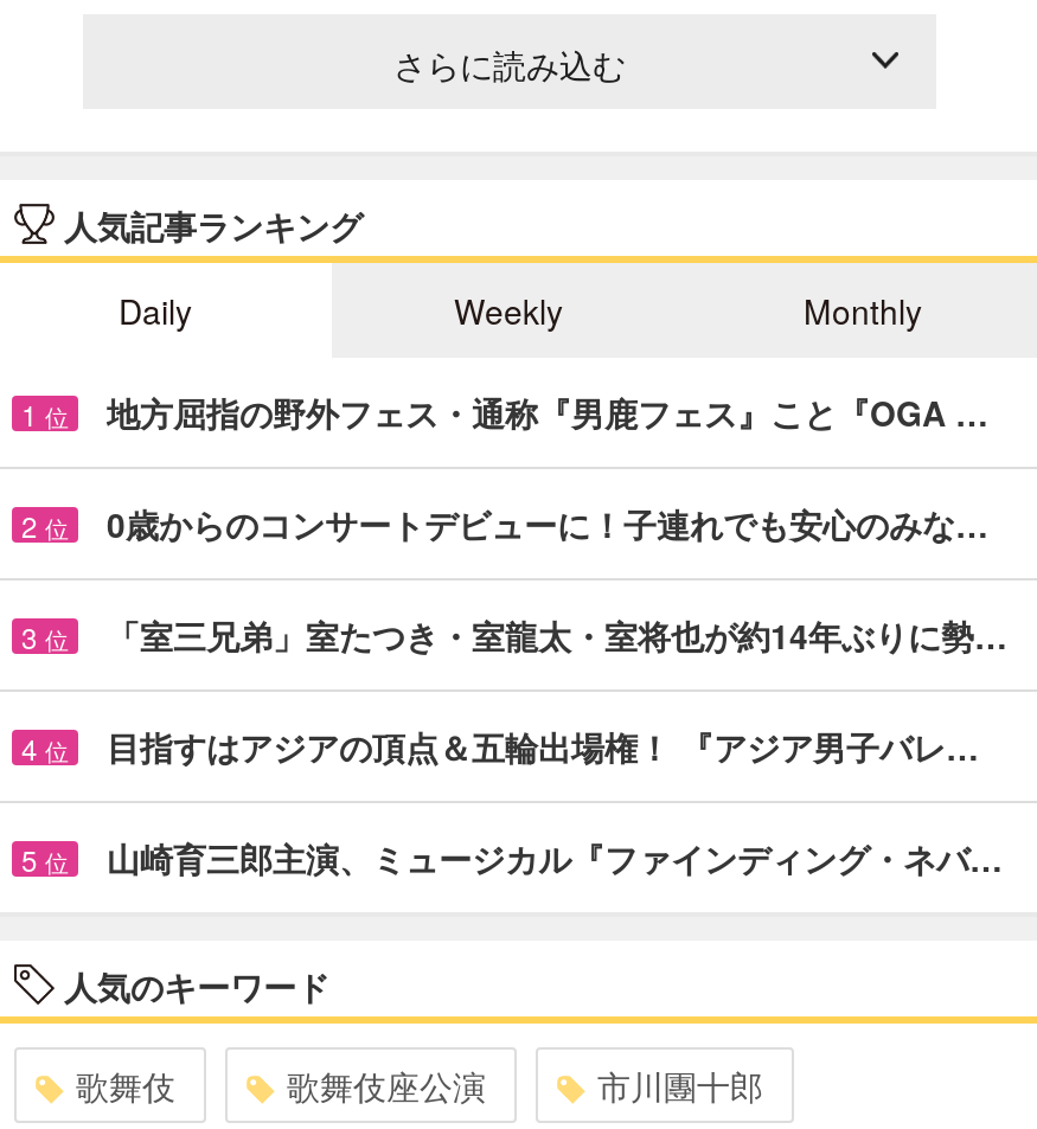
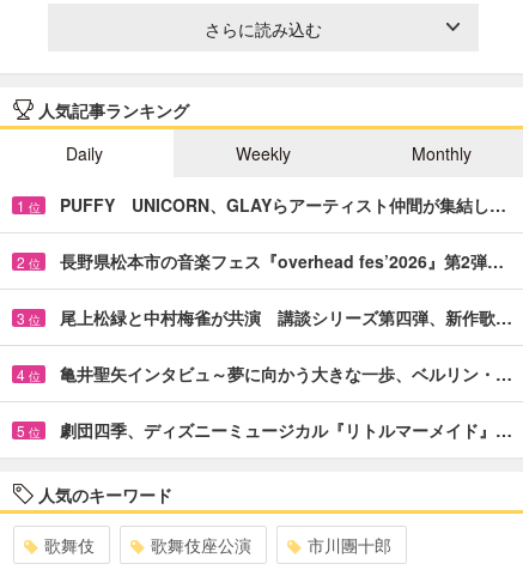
- 地方屈指の野外フェス・通称『男鹿フェス』こと『OGA …
+ PUFFY UNICORN、GLAYらアーティスト仲間が集結し…

- 0歳からのコンサートデビューに！子連れでも安心のみな…
+ 長野県松本市の音楽フェス『overhead fes’2026』第2弾…

- 「室三兄弟」室たつき・室龍太・室将也が約14年ぶりに勢…
+ 尾上松緑と中村梅雀が共演 講談シリーズ第四弾、新作歌…

- 目指すはアジアの頂点＆五輪出場権！ 『アジア男子バレ…
+ 亀井聖矢インタビュ～夢に向かう大きな一歩、ベルリン・…

- 山崎育三郎主演、ミュージカル『ファインディング・ネバ…
+ 劇団四季、ディズニーミュージカル『リトルマーメイド』…
